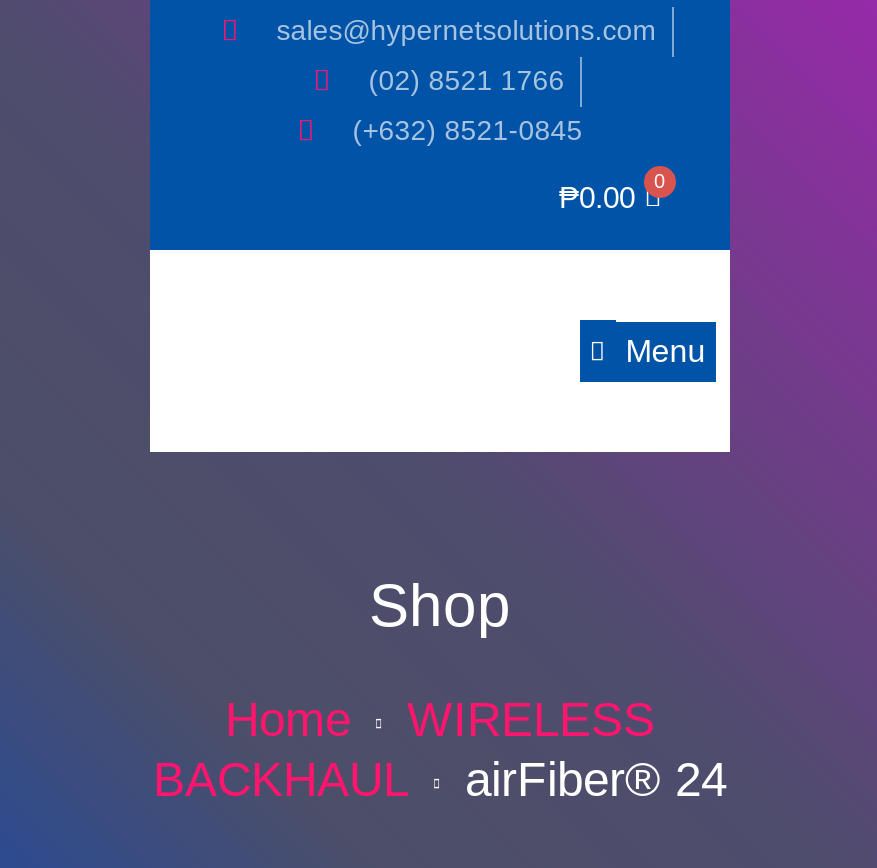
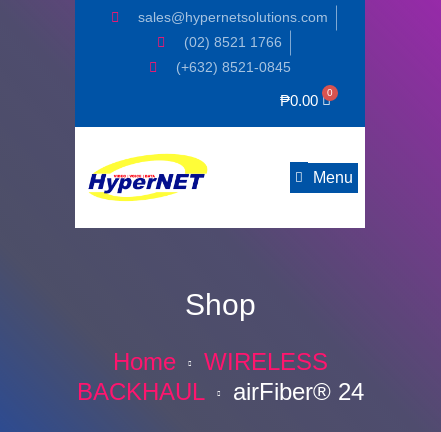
+ [image]
